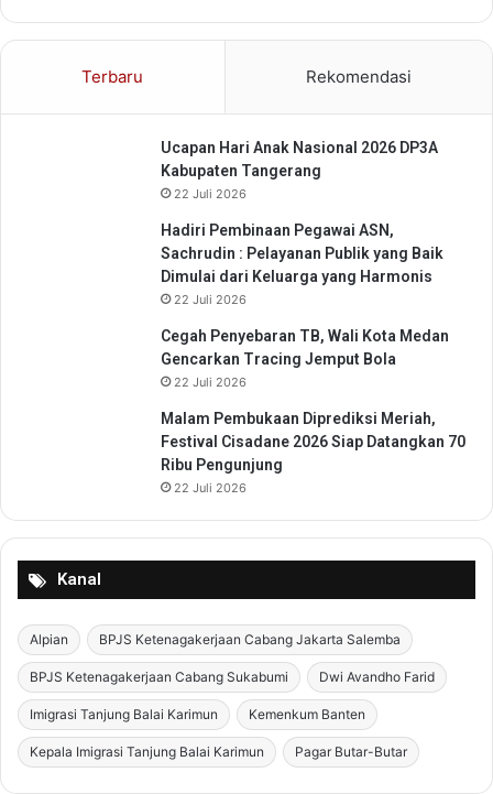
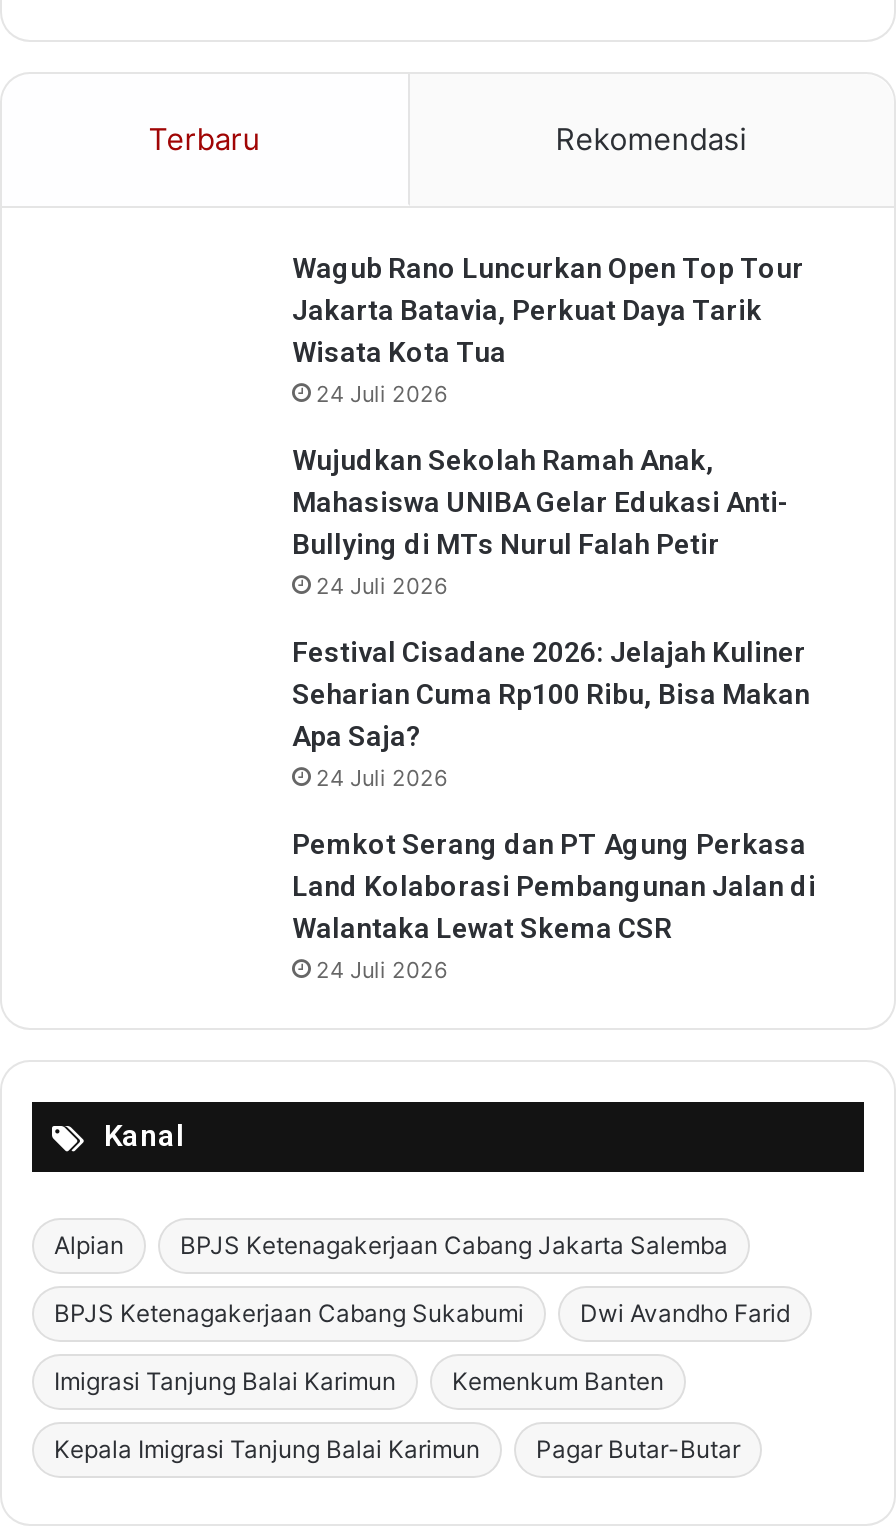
- Ucapan Hari Anak Nasional 2026 DP3A
- Kabupaten Tangerang
- 22 Juli 2026
+ Wagub Rano Luncurkan Open Top Tour
+ Jakarta Batavia, Perkuat Daya Tarik
+ Wisata Kota Tua
+ 24 Juli 2026

- Hadiri Pembinaan Pegawai ASN,
- Sachrudin : Pelayanan Publik yang Baik
- Dimulai dari Keluarga yang Harmonis
- 22 Juli 2026
+ Wujudkan Sekolah Ramah Anak,
+ Mahasiswa UNIBA Gelar Edukasi Anti-
+ Bullying di MTs Nurul Falah Petir
+ 24 Juli 2026

- Cegah Penyebaran TB, Wali Kota Medan
- Gencarkan Tracing Jemput Bola
- 22 Juli 2026
+ Festival Cisadane 2026: Jelajah Kuliner
+ Seharian Cuma Rp100 Ribu, Bisa Makan
+ Apa Saja?
+ 24 Juli 2026

- Malam Pembukaan Diprediksi Meriah,
- Festival Cisadane 2026 Siap Datangkan 70
- Ribu Pengunjung
- 22 Juli 2026
+ Pemkot Serang dan PT Agung Perkasa
+ Land Kolaborasi Pembangunan Jalan di
+ Walantaka Lewat Skema CSR
+ 24 Juli 2026
